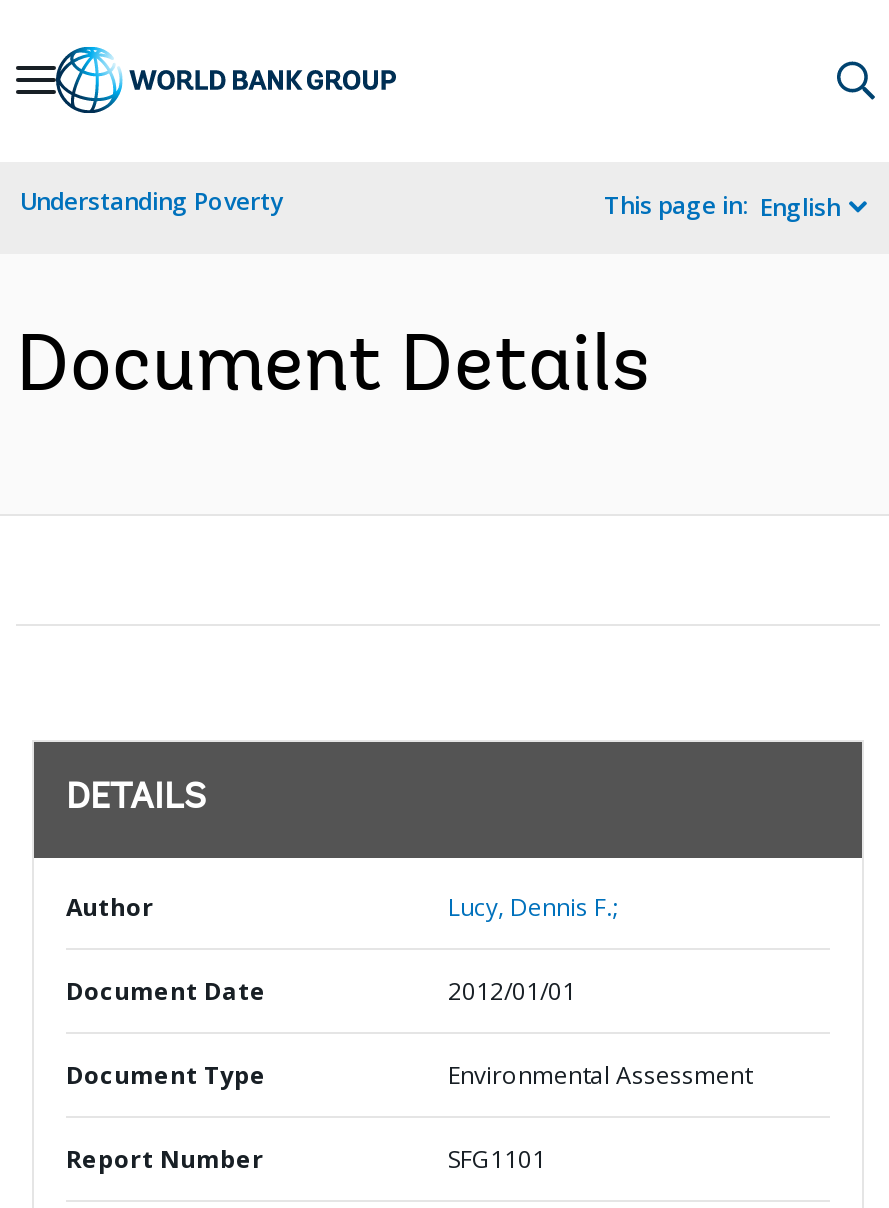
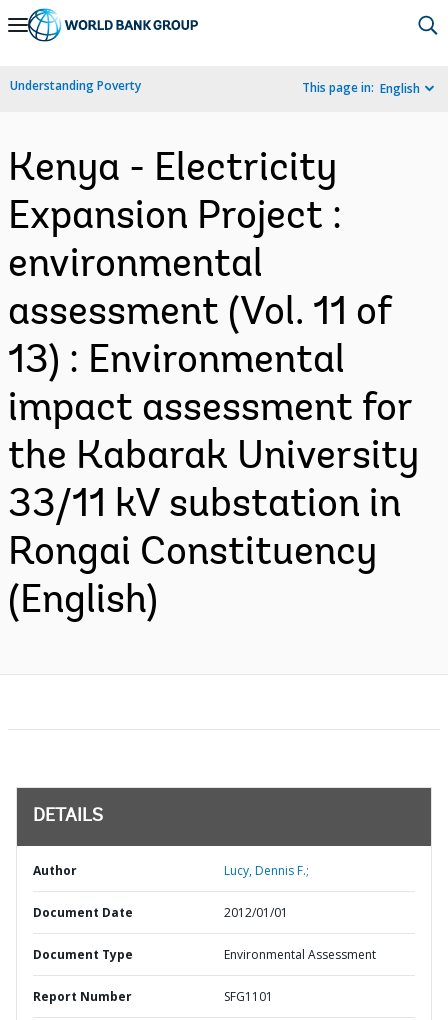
- Document Details
+ Kenya - Electricity
+ Expansion Project :
+ environmental
+ assessment (Vol. 11 of
+ 13) : Environmental
+ impact assessment for
+ the Kabarak University
+ 33/11 kV substation in
+ Rongai Constituency
+ (English)
